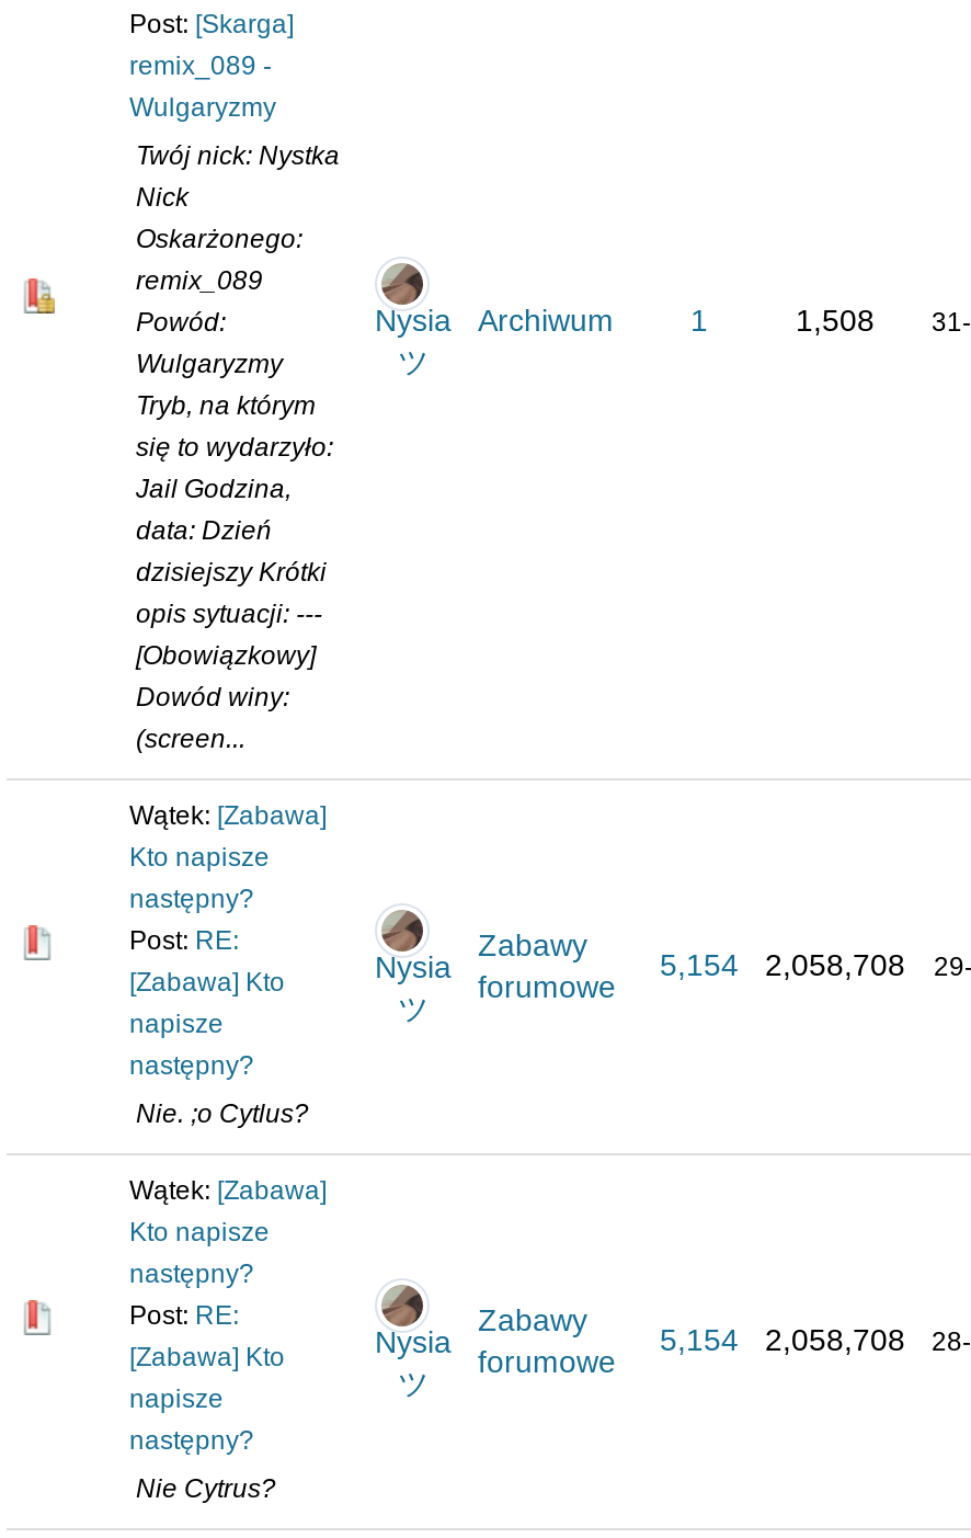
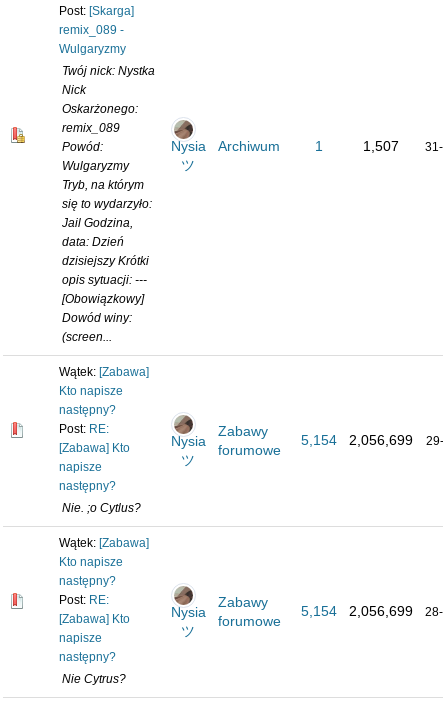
- 1,508
+ 1,507

- 2,058,708
+ 2,056,699

- 2,058,708
+ 2,056,699
